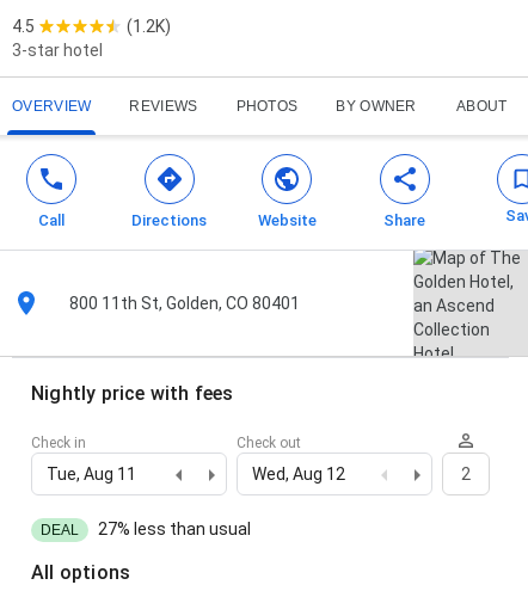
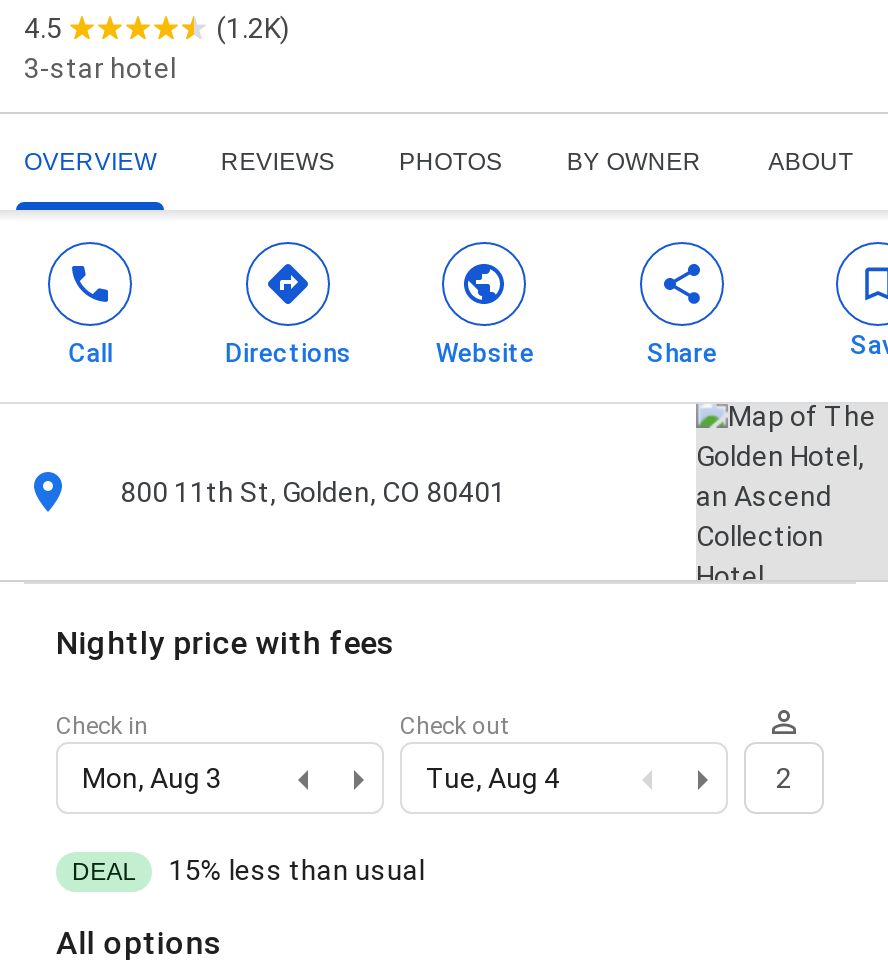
- Tue, Aug 11
+ Mon, Aug 3

- Wed, Aug 12
+ Tue, Aug 4

- 27% less than usual
+ 15% less than usual
